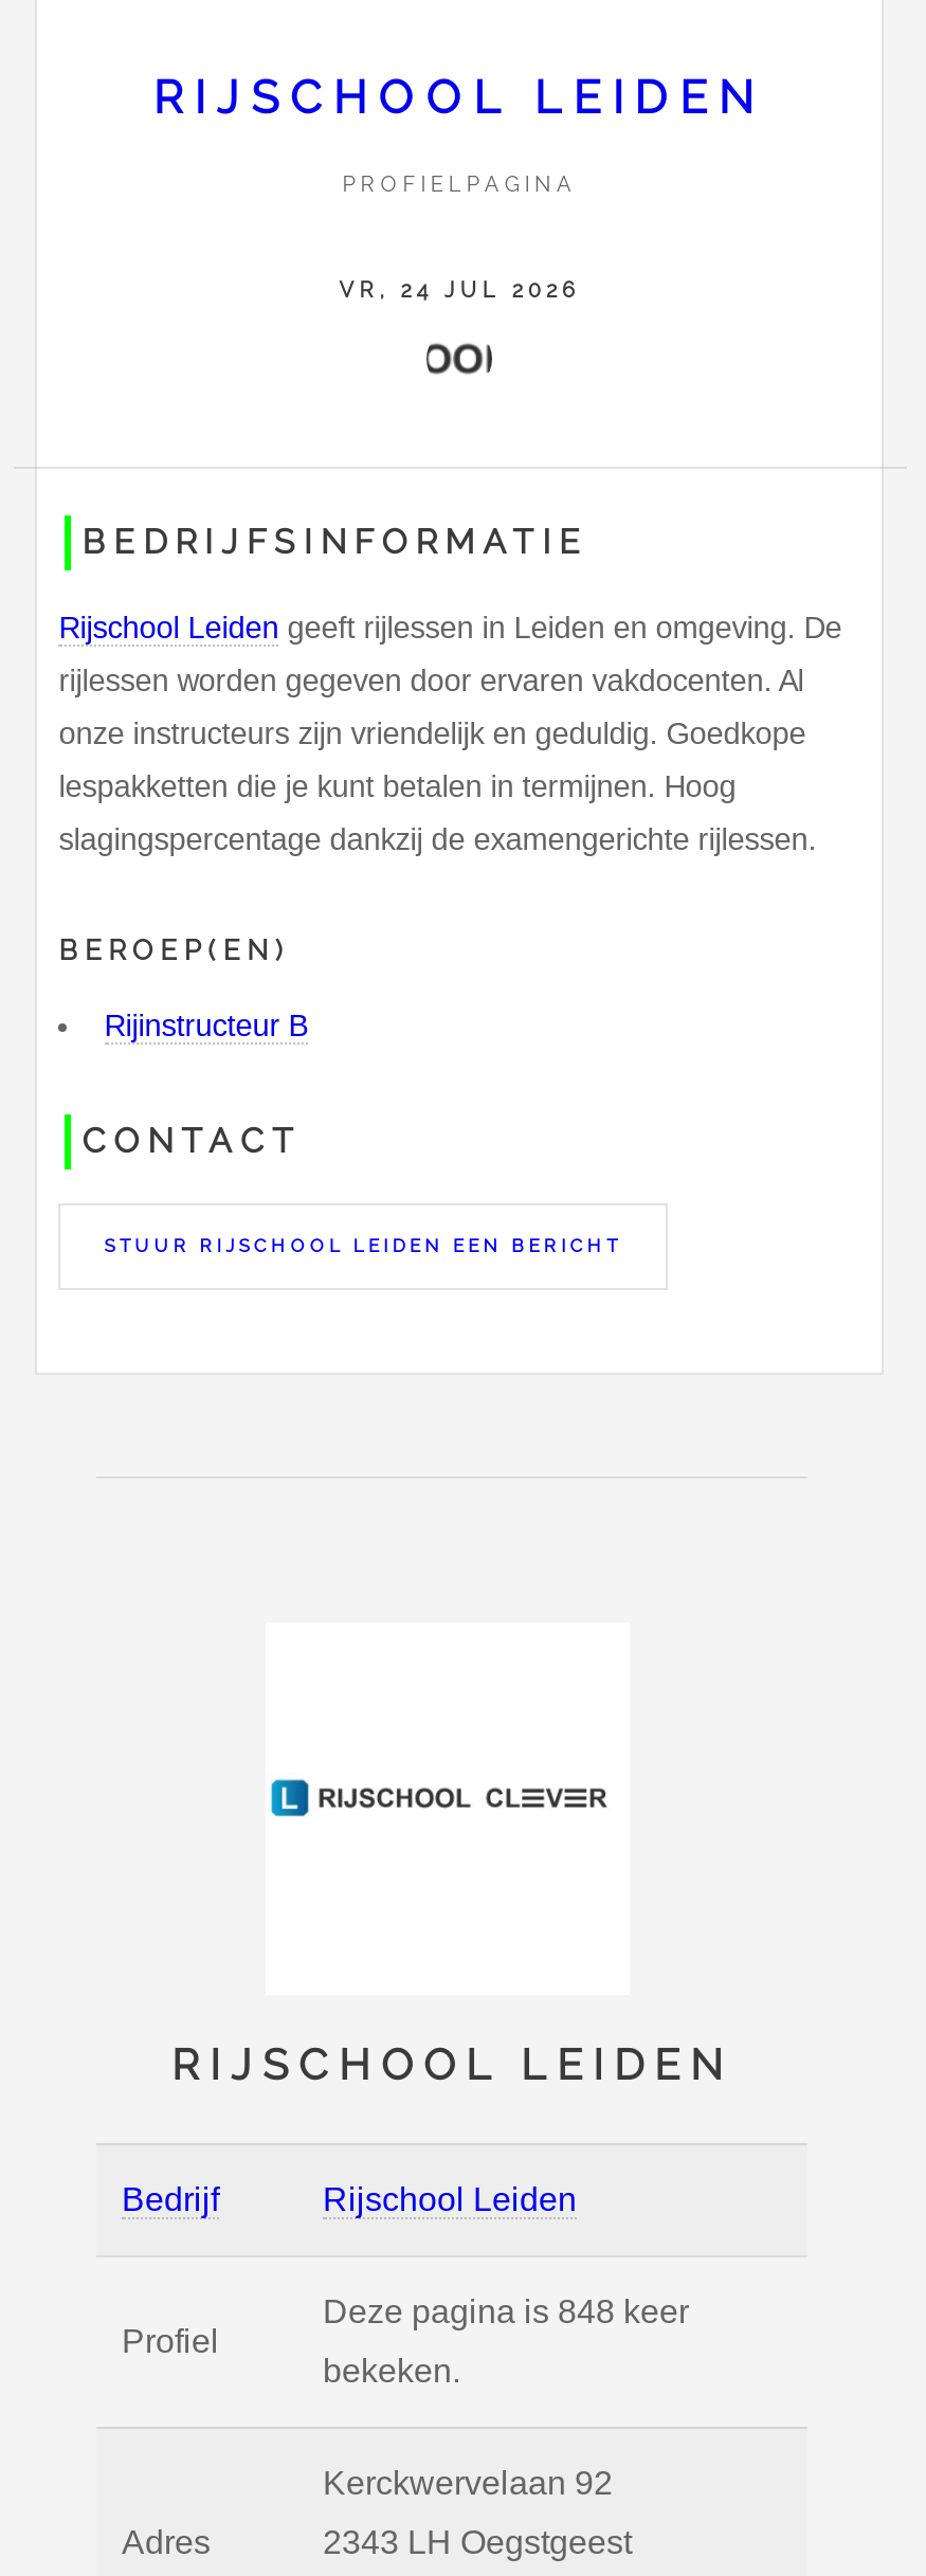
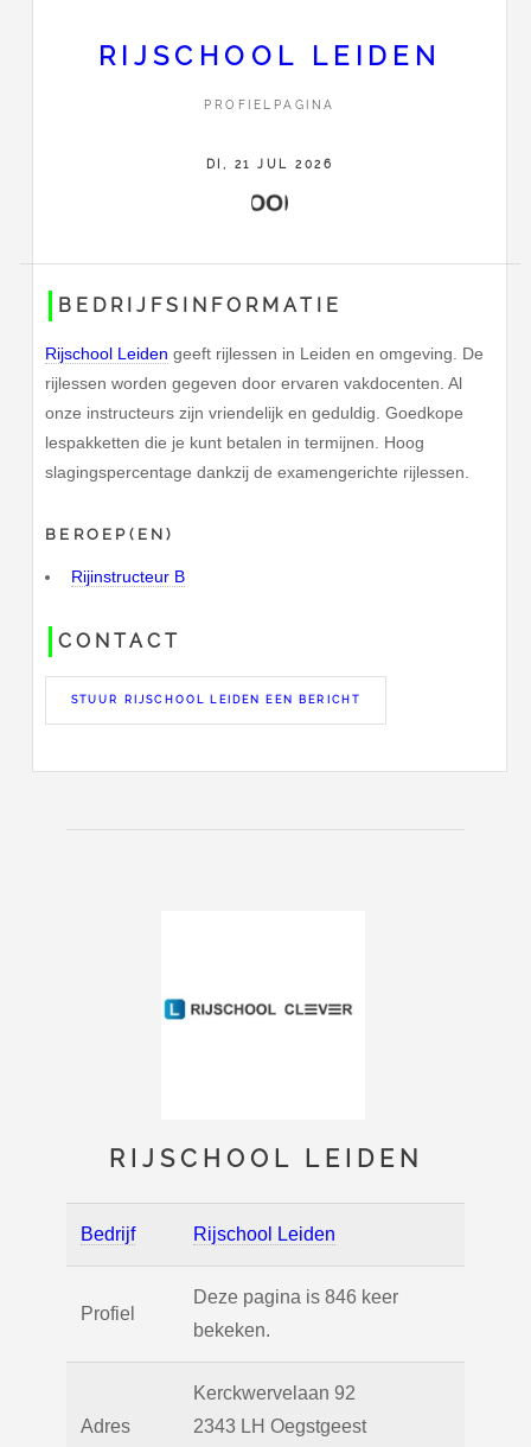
- VR, 24 JUL 2026
+ DI, 21 JUL 2026

- Deze pagina is 848 keer
+ Deze pagina is 846 keer
